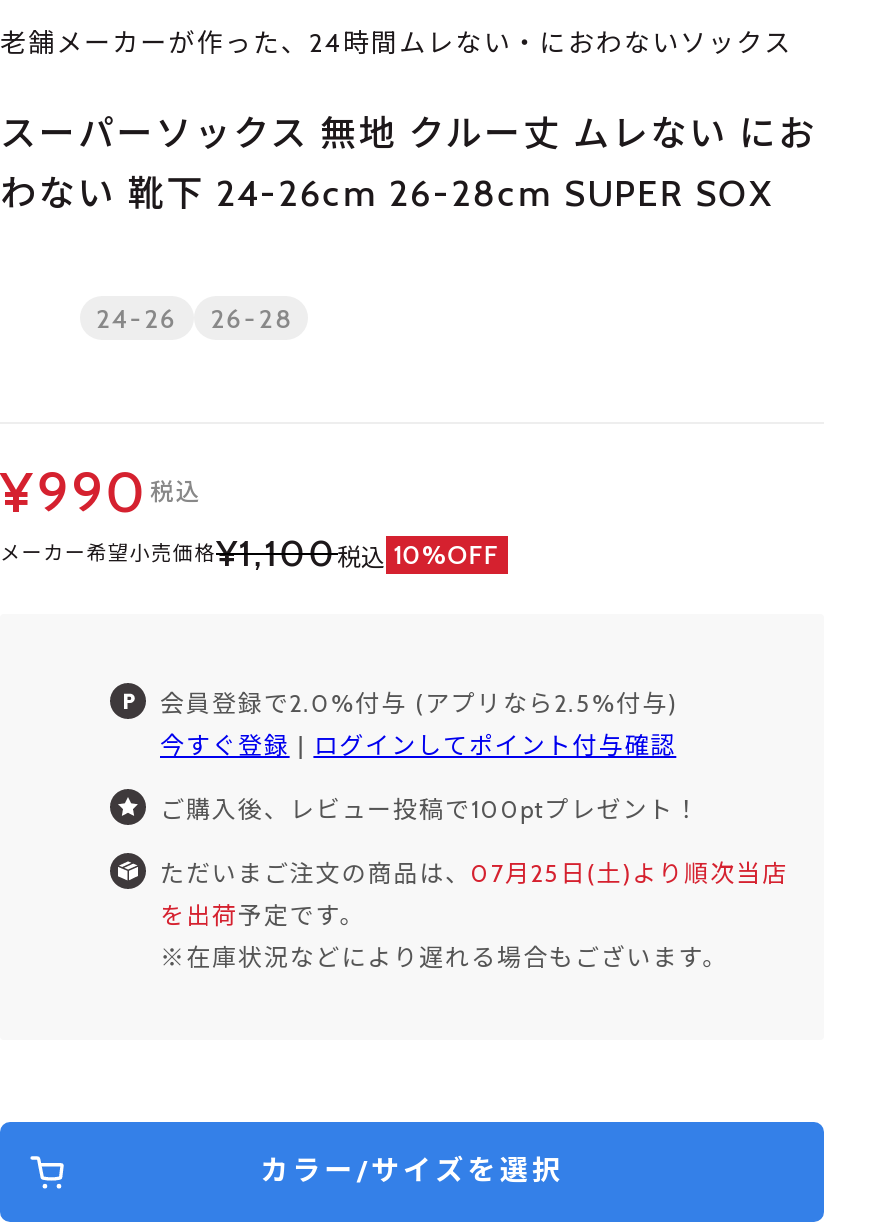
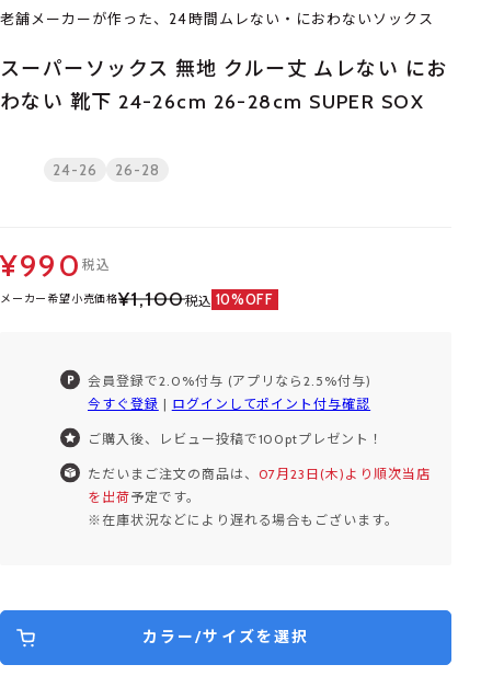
- ただいまご注文の商品は、07月25日(土)より順次当店
+ ただいまご注文の商品は、07月23日(木)より順次当店
